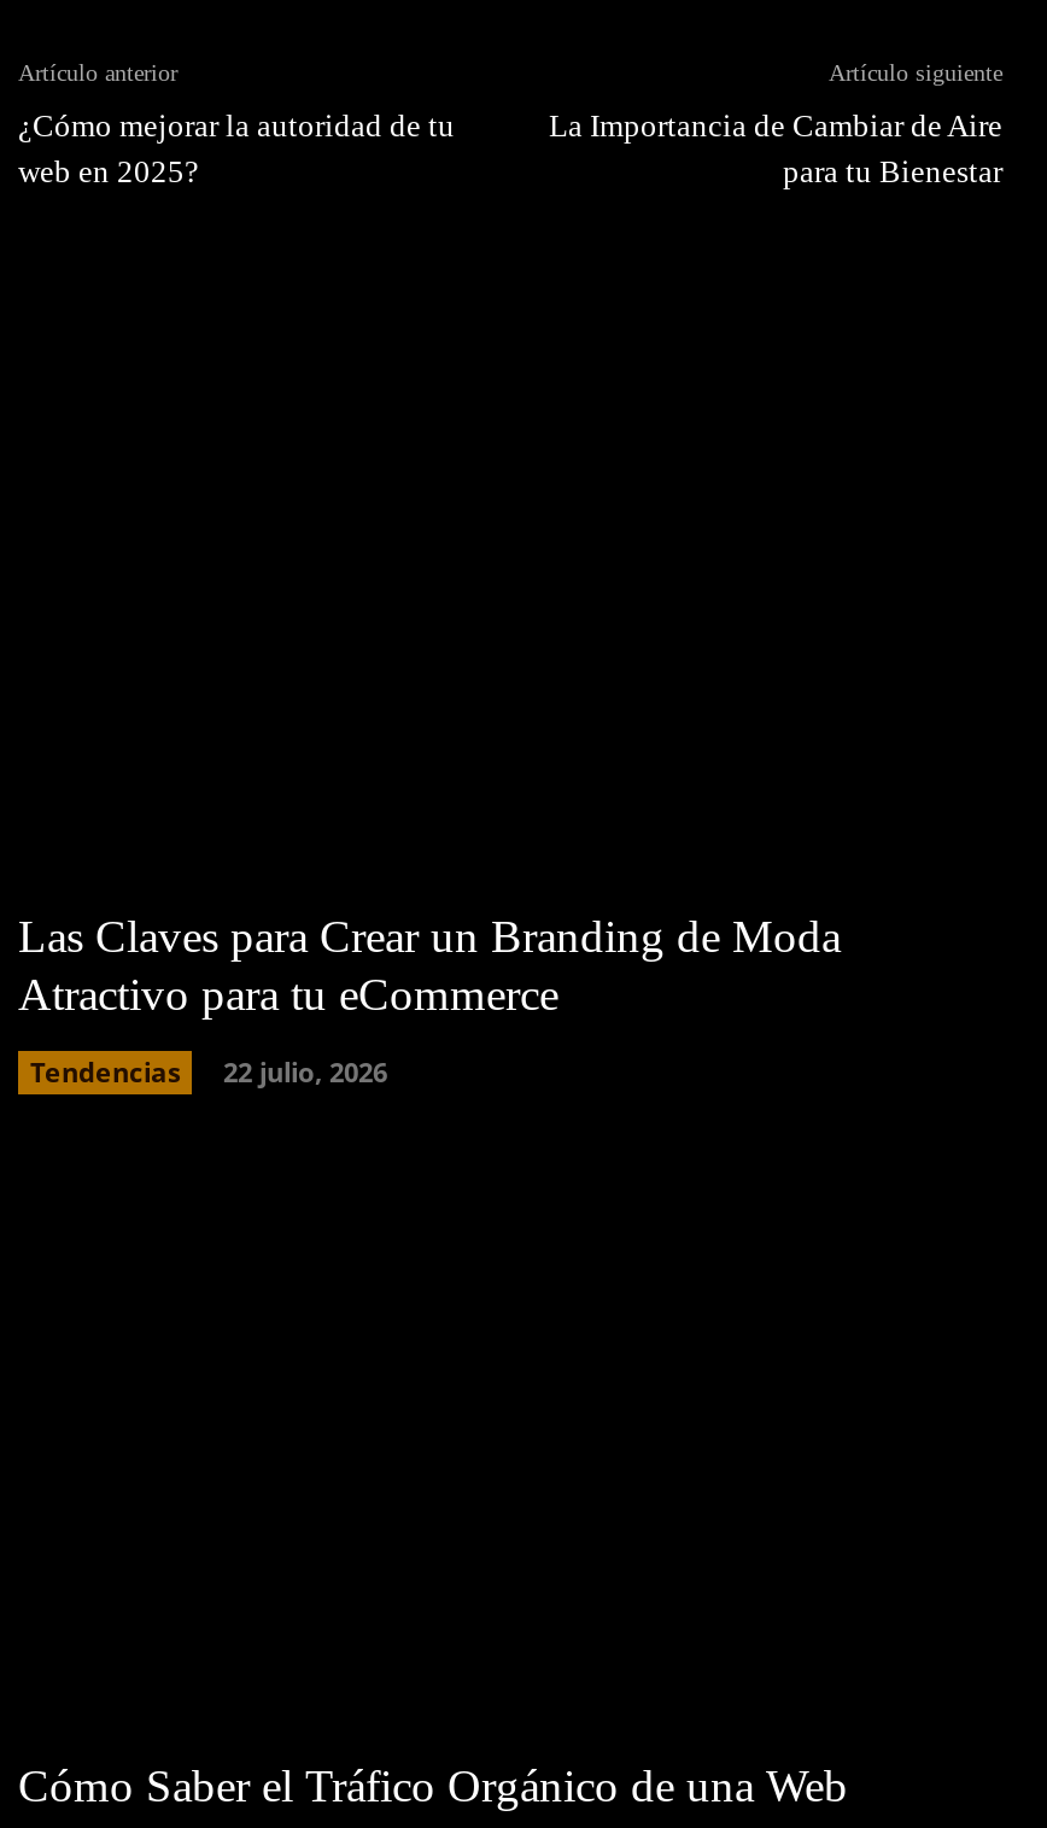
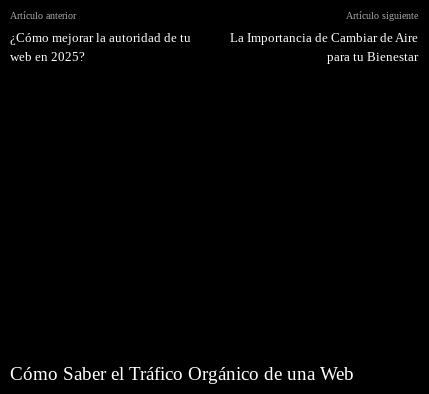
- Las Claves para Crear un Branding de Moda
- Atractivo para tu eCommerce
- Tendencias
- 22 julio, 2026
